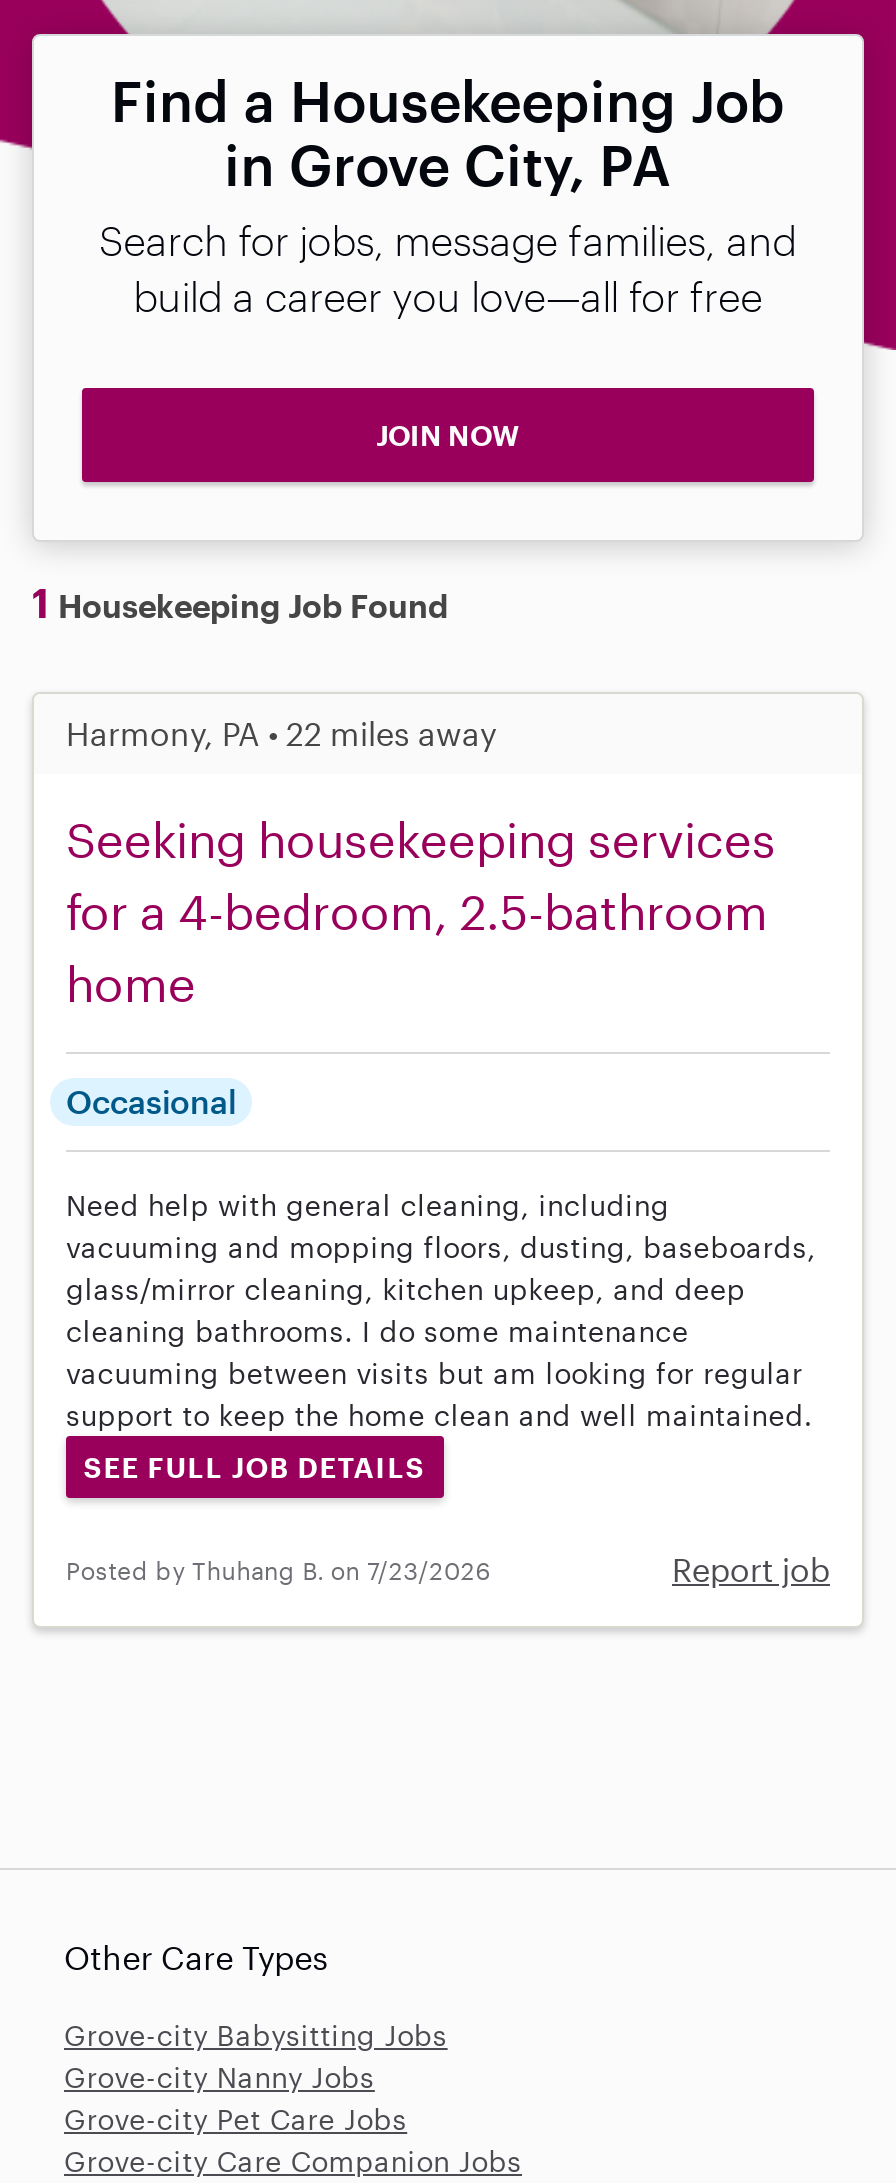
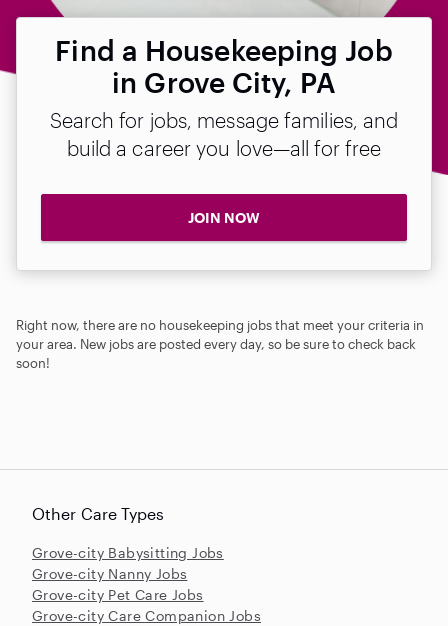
- 1 Housekeeping Job Found
- Harmony, PA • 22 miles away
- Seeking housekeeping services
- for a 4-bedroom, 2.5-bathroom
- home
- Occasional
- Need help with general cleaning, including
- vacuuming and mopping floors, dusting, baseboards,
- glass/mirror cleaning, kitchen upkeep, and deep
- cleaning bathrooms. I do some maintenance
- vacuuming between visits but am looking for regular
- support to keep the home clean and well maintained.
- SEE FULL JOB DETAILS
- Posted by Thuhang B. on 7/23/2026
- Report job
+ Right now, there are no housekeeping jobs that meet your criteria in
+ your area. New jobs are posted every day, so be sure to check back
+ soon!
